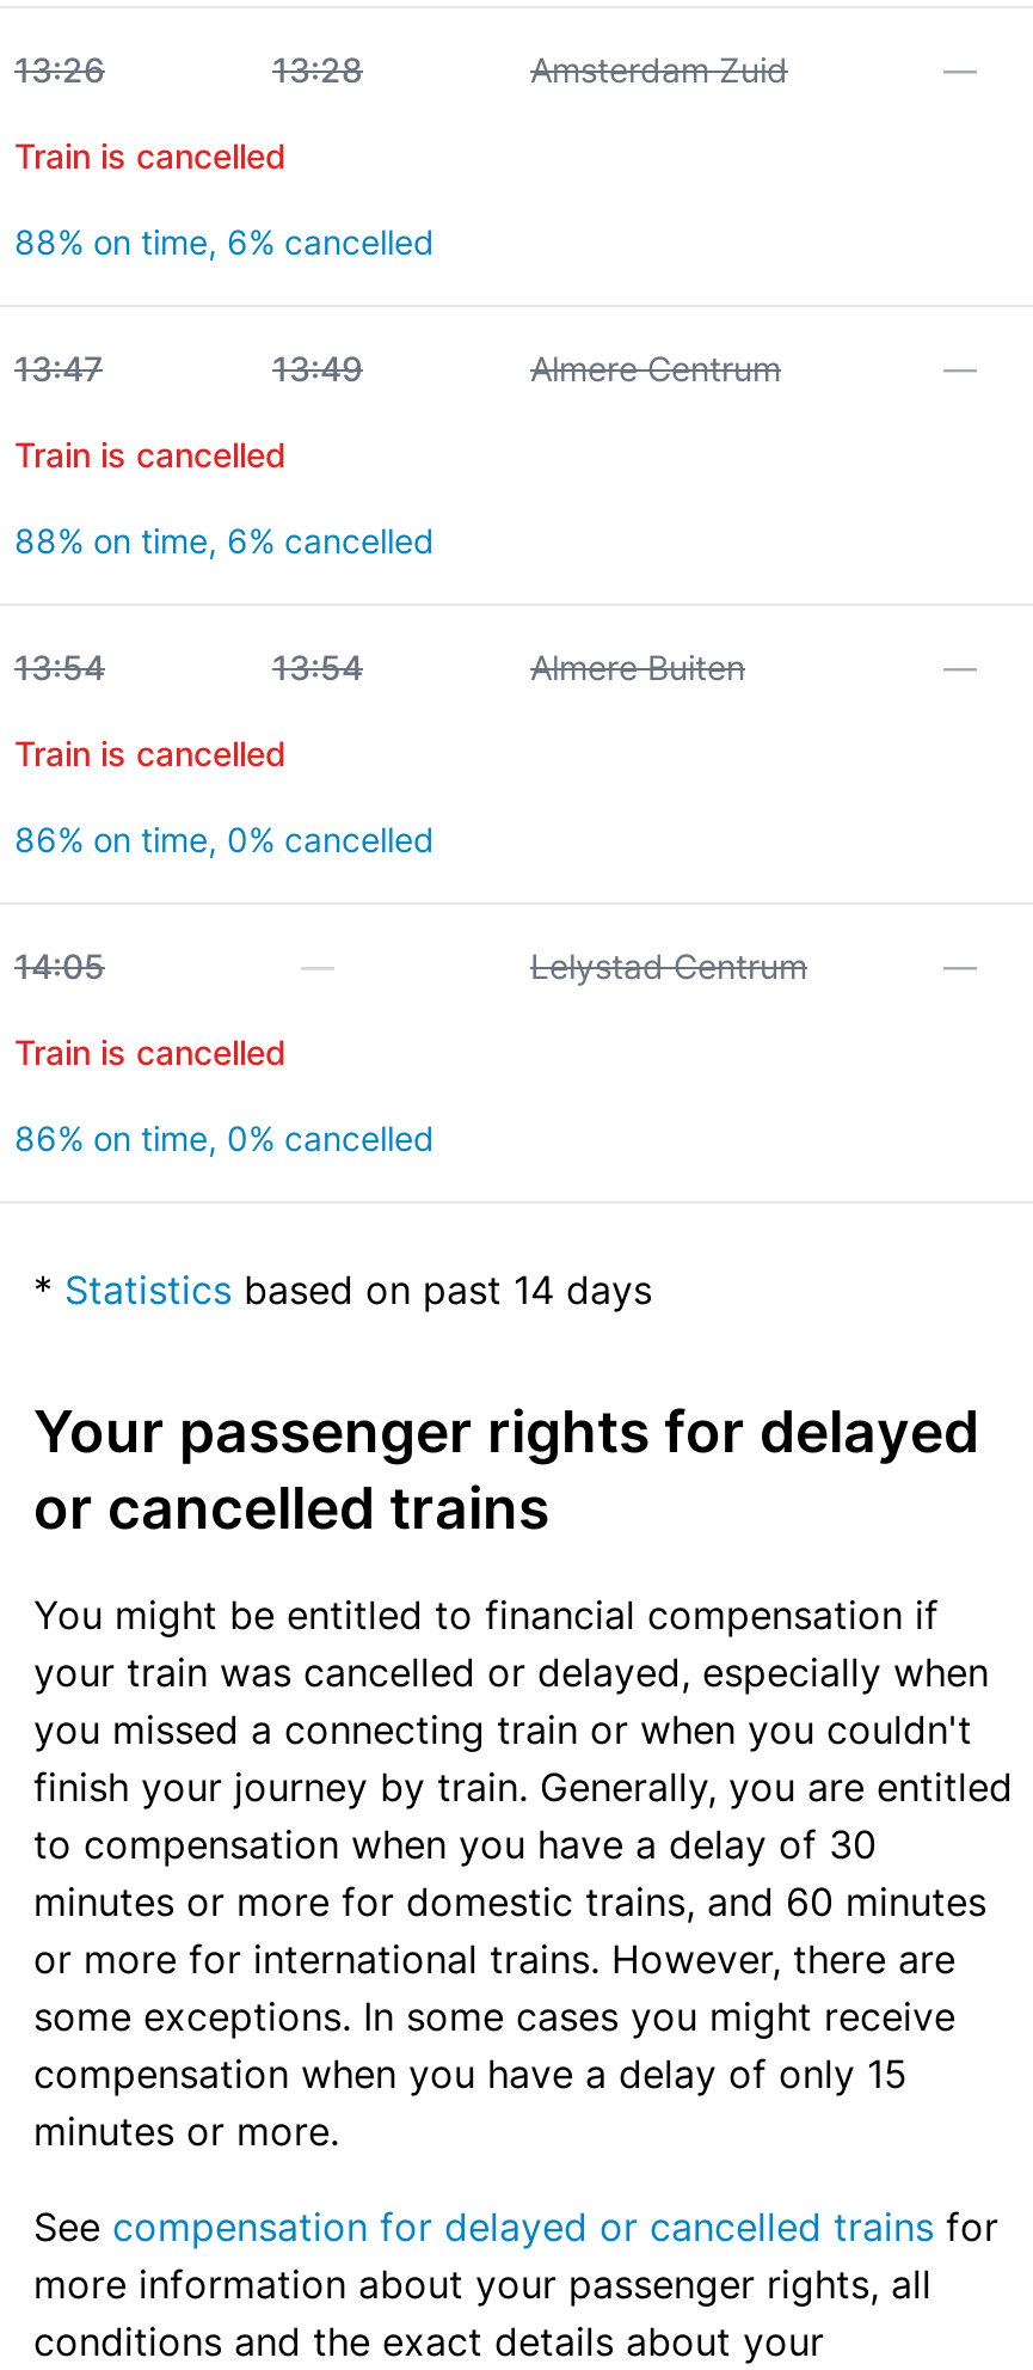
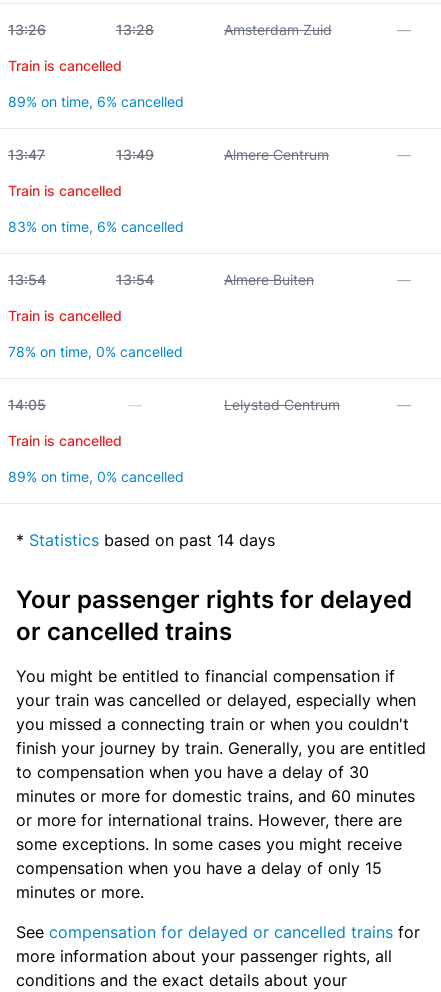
- 88% on time, 6% cancelled
+ 89% on time, 6% cancelled

- 88% on time, 6% cancelled
+ 83% on time, 6% cancelled

- 86% on time, 0% cancelled
+ 78% on time, 0% cancelled

- 86% on time, 0% cancelled
+ 89% on time, 0% cancelled
